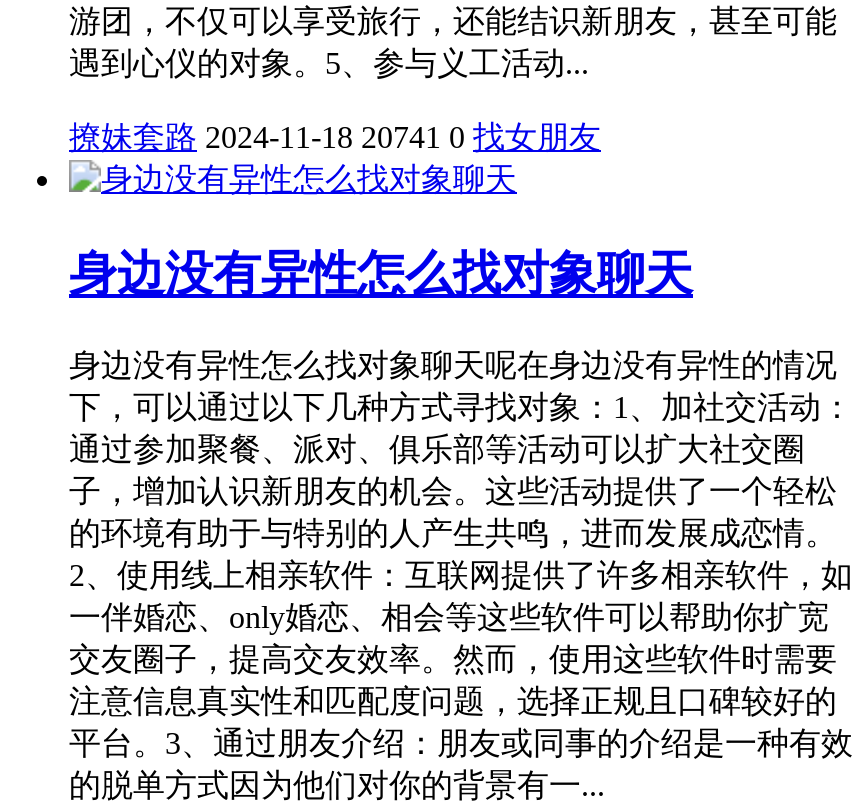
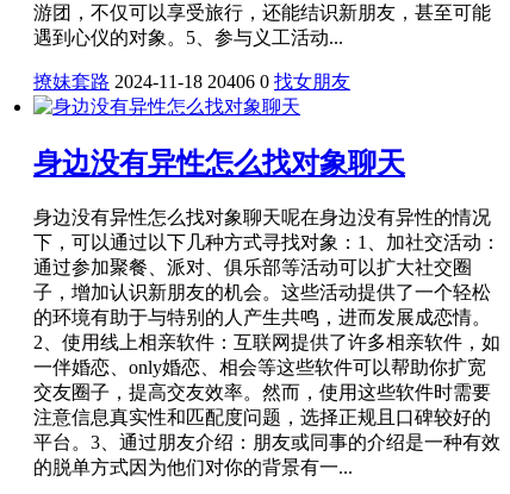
- 撩妹套路 2024-11-18 20741 0 找女朋友
+ 撩妹套路 2024-11-18 20406 0 找女朋友
